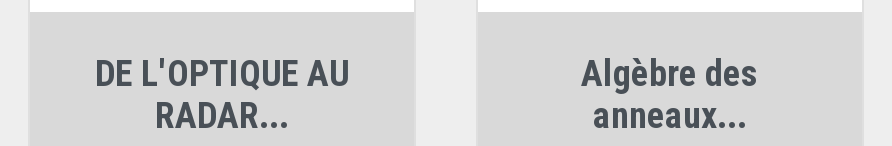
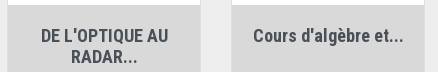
- Algèbre des
- anneaux...
+ Cours d'algèbre et...
